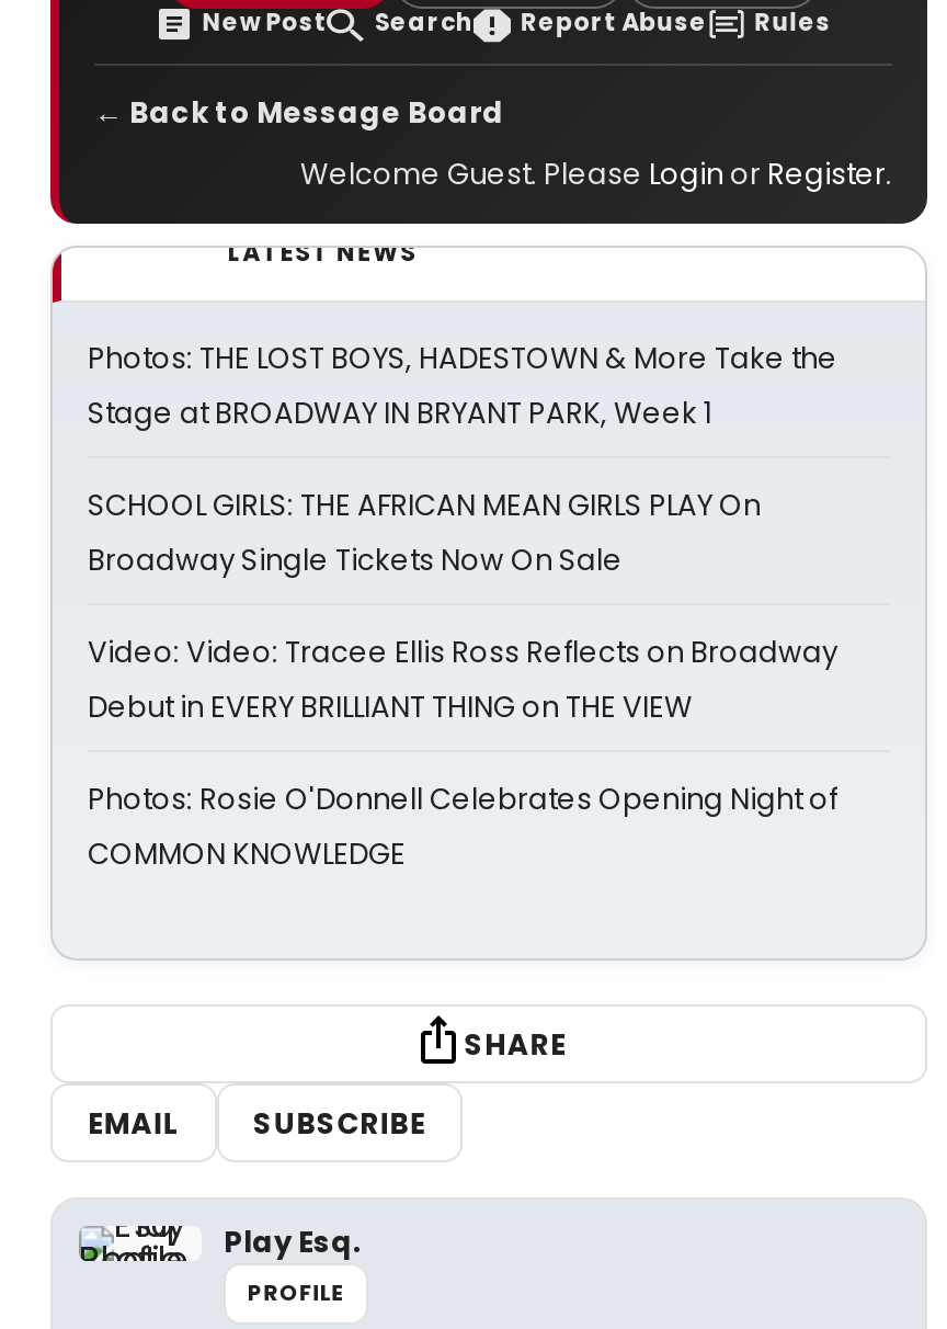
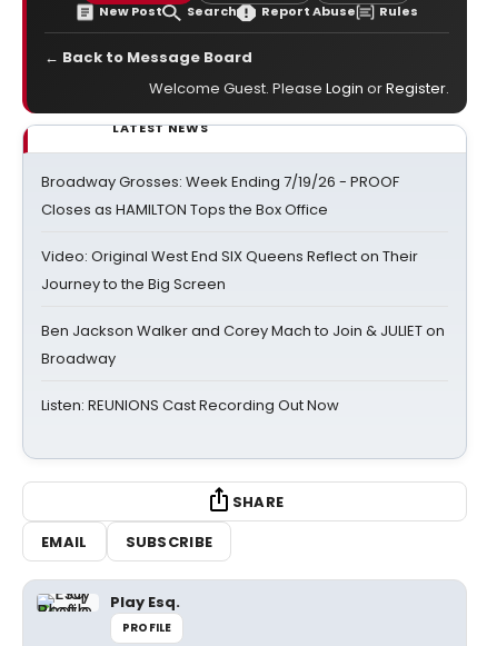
- Photos: THE LOST BOYS, HADESTOWN & More Take the
- Stage at BROADWAY IN BRYANT PARK, Week 1
+ Broadway Grosses: Week Ending 7/19/26 - PROOF
+ Closes as HAMILTON Tops the Box Office

- SCHOOL GIRLS: THE AFRICAN MEAN GIRLS PLAY On
- Broadway Single Tickets Now On Sale
+ Video: Original West End SIX Queens Reflect on Their
+ Journey to the Big Screen

- Video: Video: Tracee Ellis Ross Reflects on Broadway
- Debut in EVERY BRILLIANT THING on THE VIEW
+ Ben Jackson Walker and Corey Mach to Join & JULIET on
+ Broadway

- Photos: Rosie O'Donnell Celebrates Opening Night of
- COMMON KNOWLEDGE
+ Listen: REUNIONS Cast Recording Out Now
